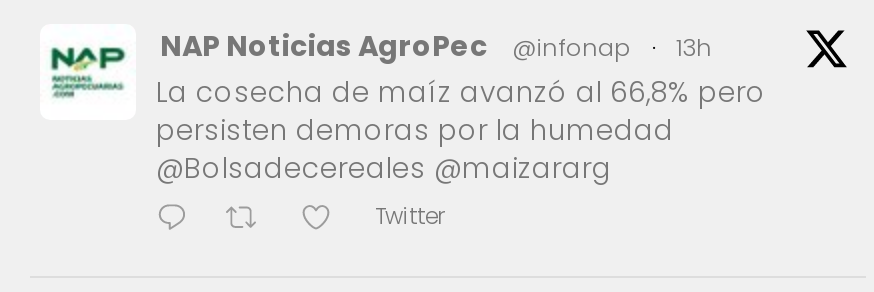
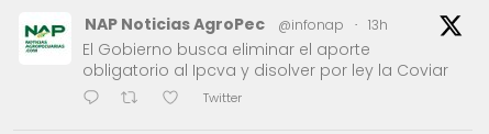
- La cosecha de maíz avanzó al 66,8% pero
- persisten demoras por la humedad
- @Bolsadecereales @maizararg
+ El Gobierno busca eliminar el aporte
+ obligatorio al Ipcva y disolver por ley la Coviar
